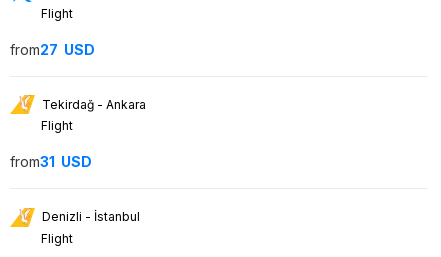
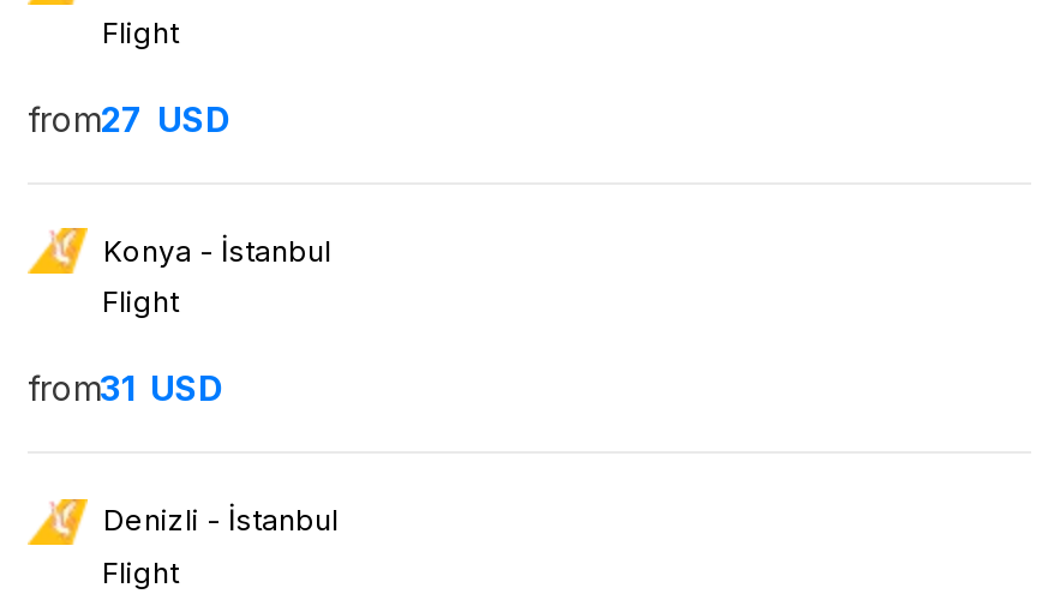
- Tekirdağ - Ankara
+ Konya - İstanbul
